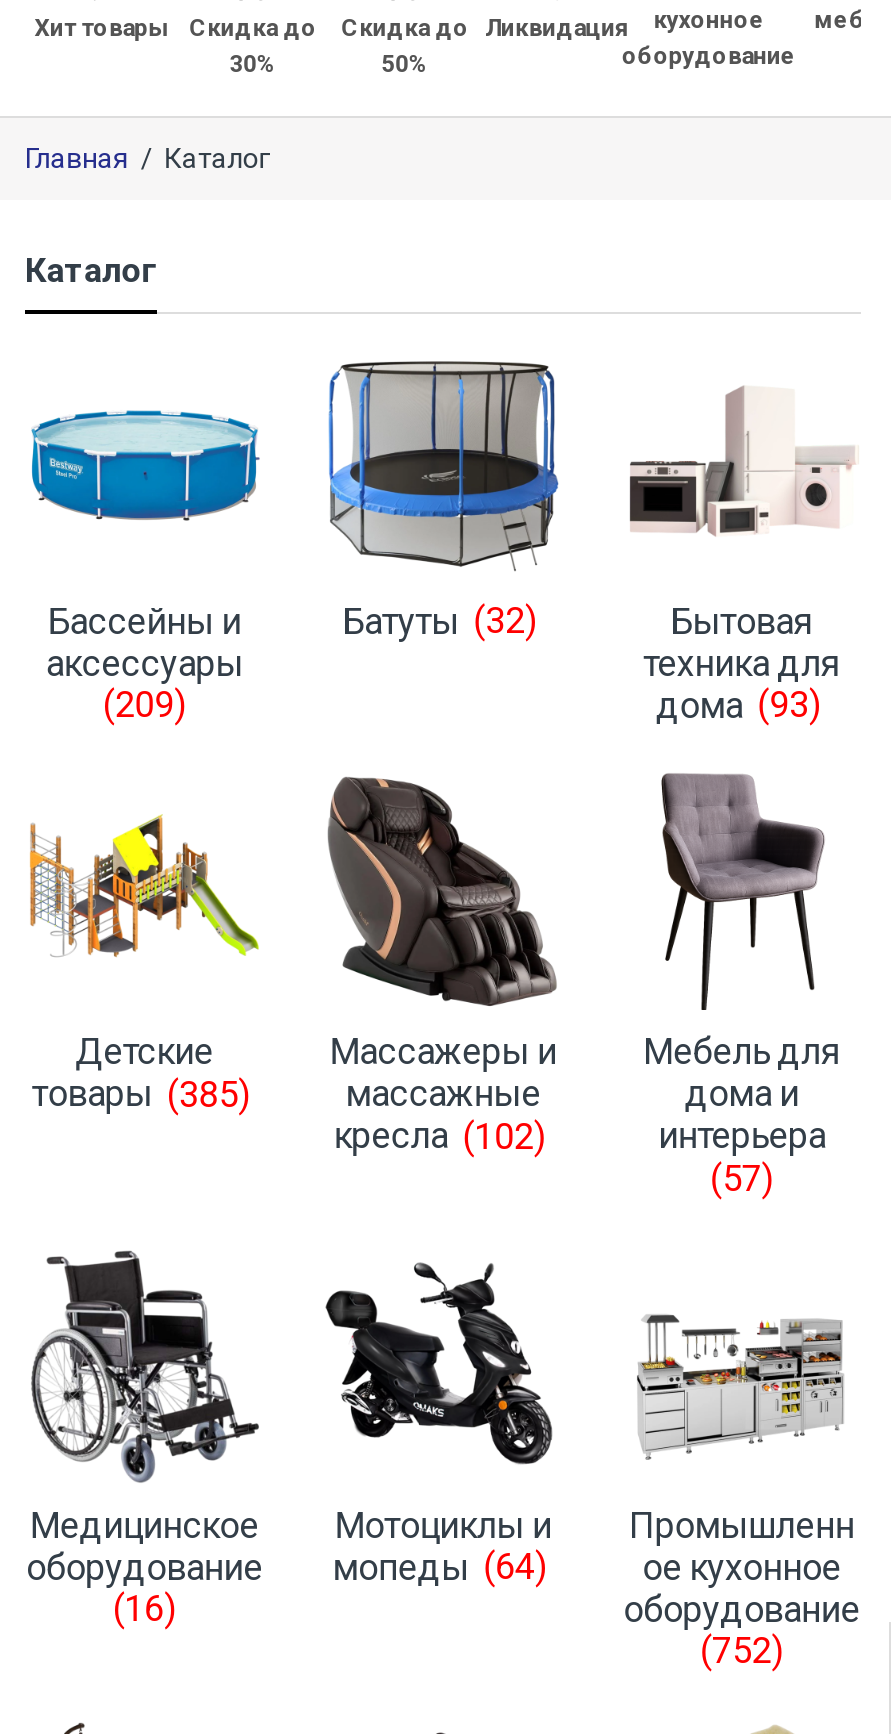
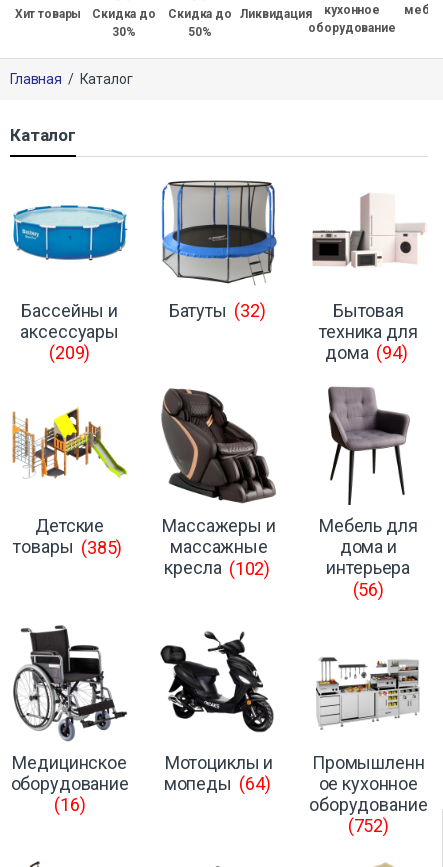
- дома (93)
+ дома (94)

- (57)
+ (56)
